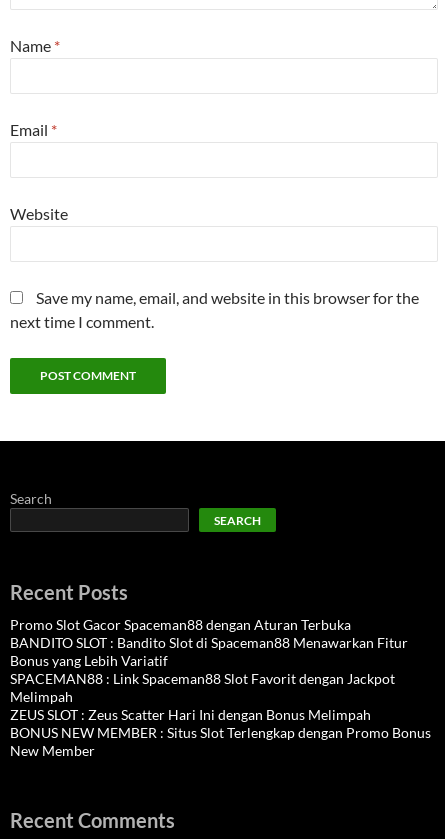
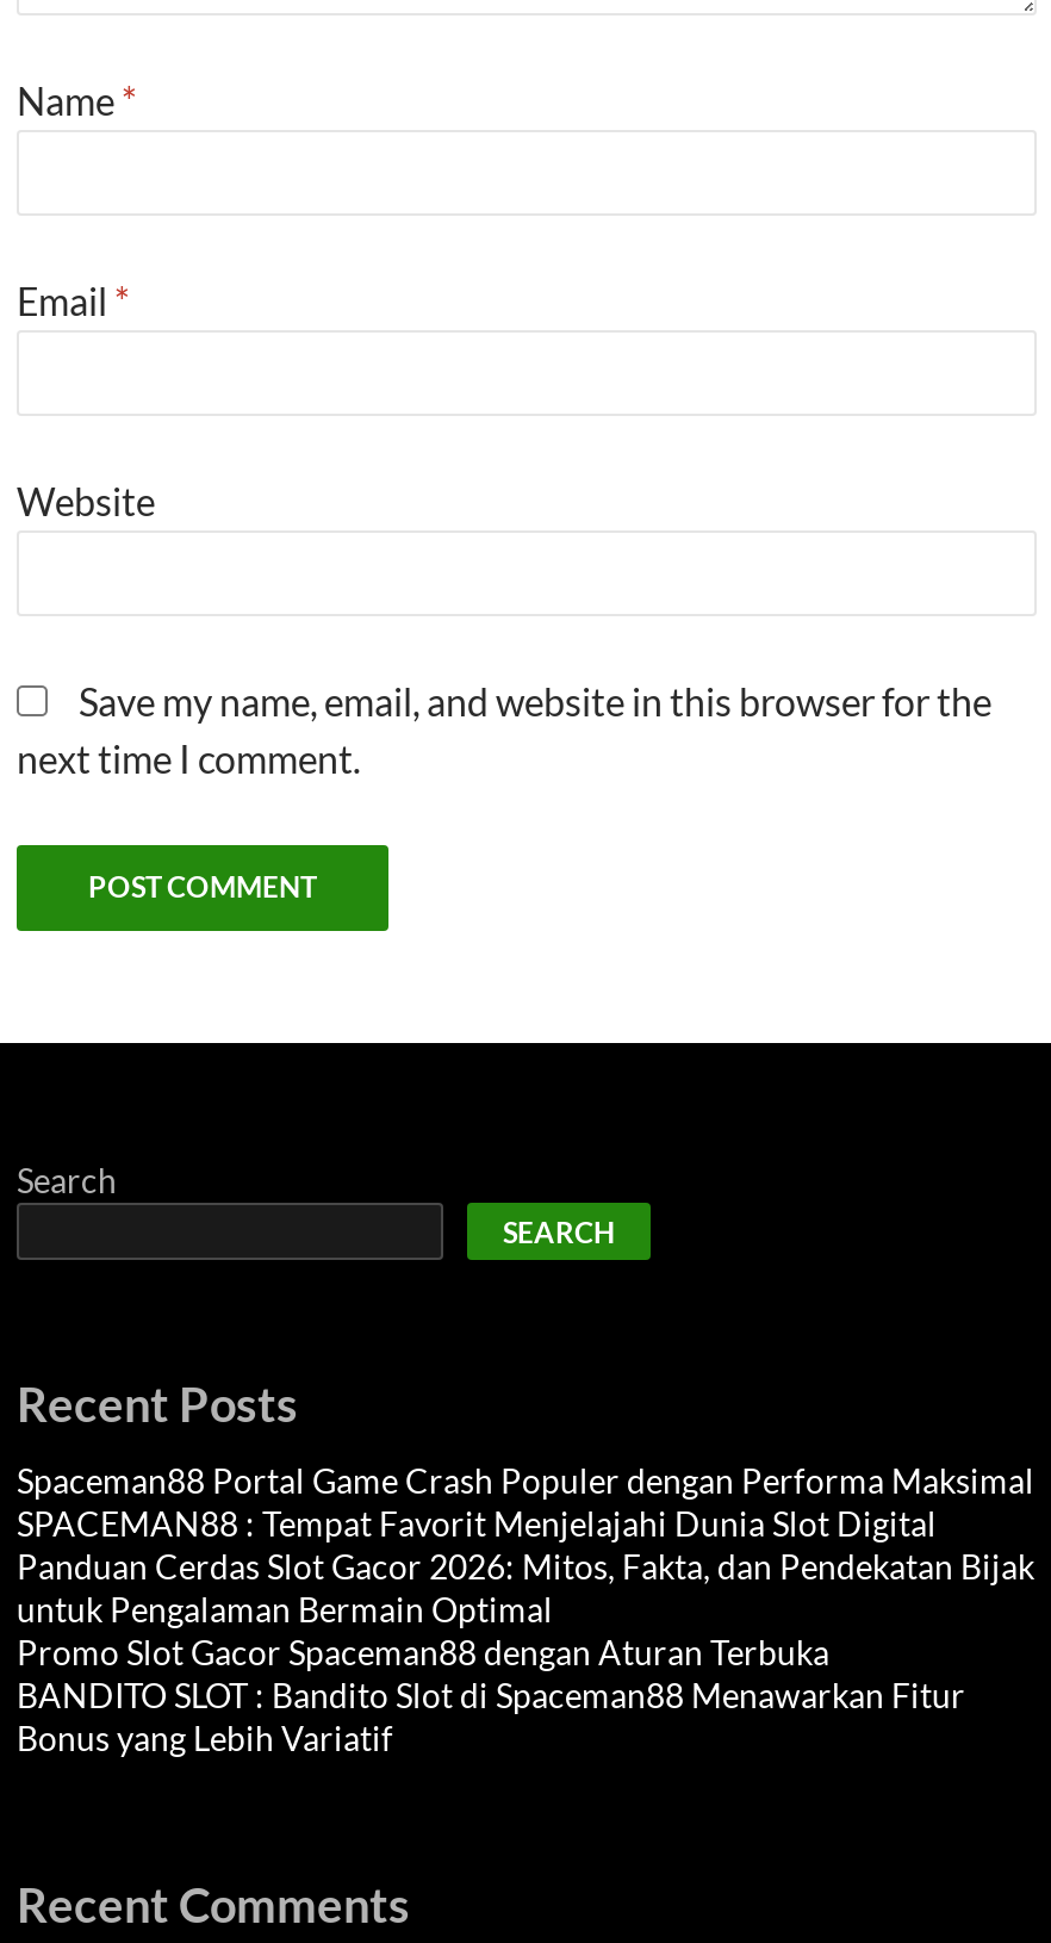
+ Spaceman88 Portal Game Crash Populer dengan Performa Maksimal
+ SPACEMAN88 : Tempat Favorit Menjelajahi Dunia Slot Digital
+ Panduan Cerdas Slot Gacor 2026: Mitos, Fakta, dan Pendekatan Bijak
+ untuk Pengalaman Bermain Optimal

moved down: Promo Slot Gacor Spaceman88 dengan Aturan Terbuka | BANDITO SLOT : Bandito Slot di Spaceman88 Menawarkan Fitur | Bonus yang Lebih Variatif

- SPACEMAN88 : Link Spaceman88 Slot Favorit dengan Jackpot
- Melimpah
- ZEUS SLOT : Zeus Scatter Hari Ini dengan Bonus Melimpah
- BONUS NEW MEMBER : Situs Slot Terlengkap dengan Promo Bonus
- New Member
